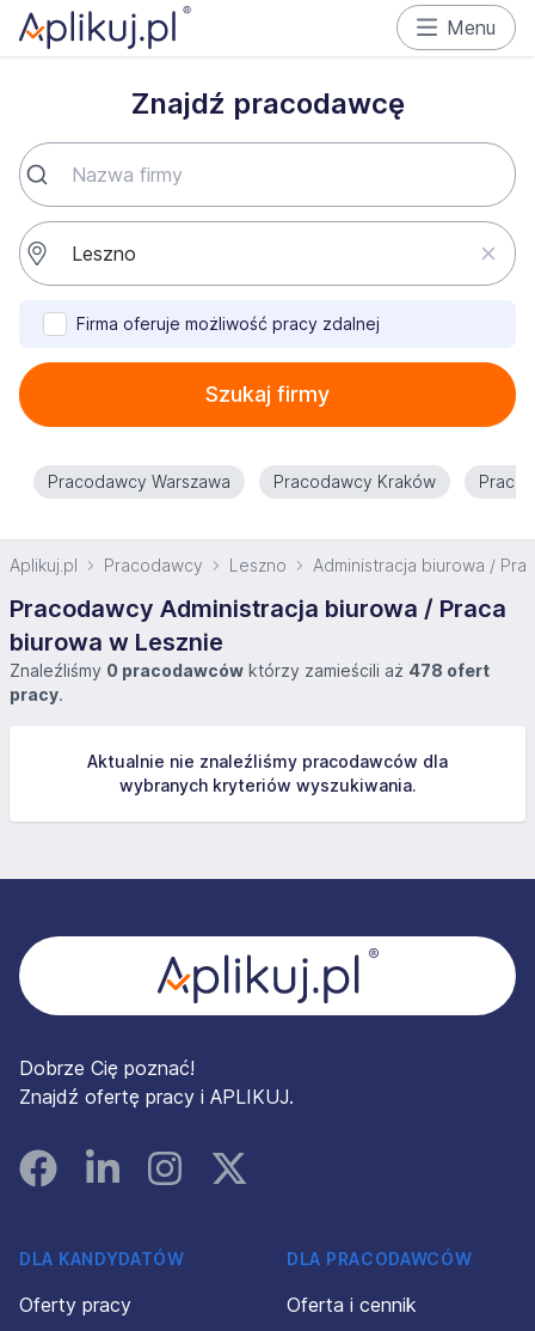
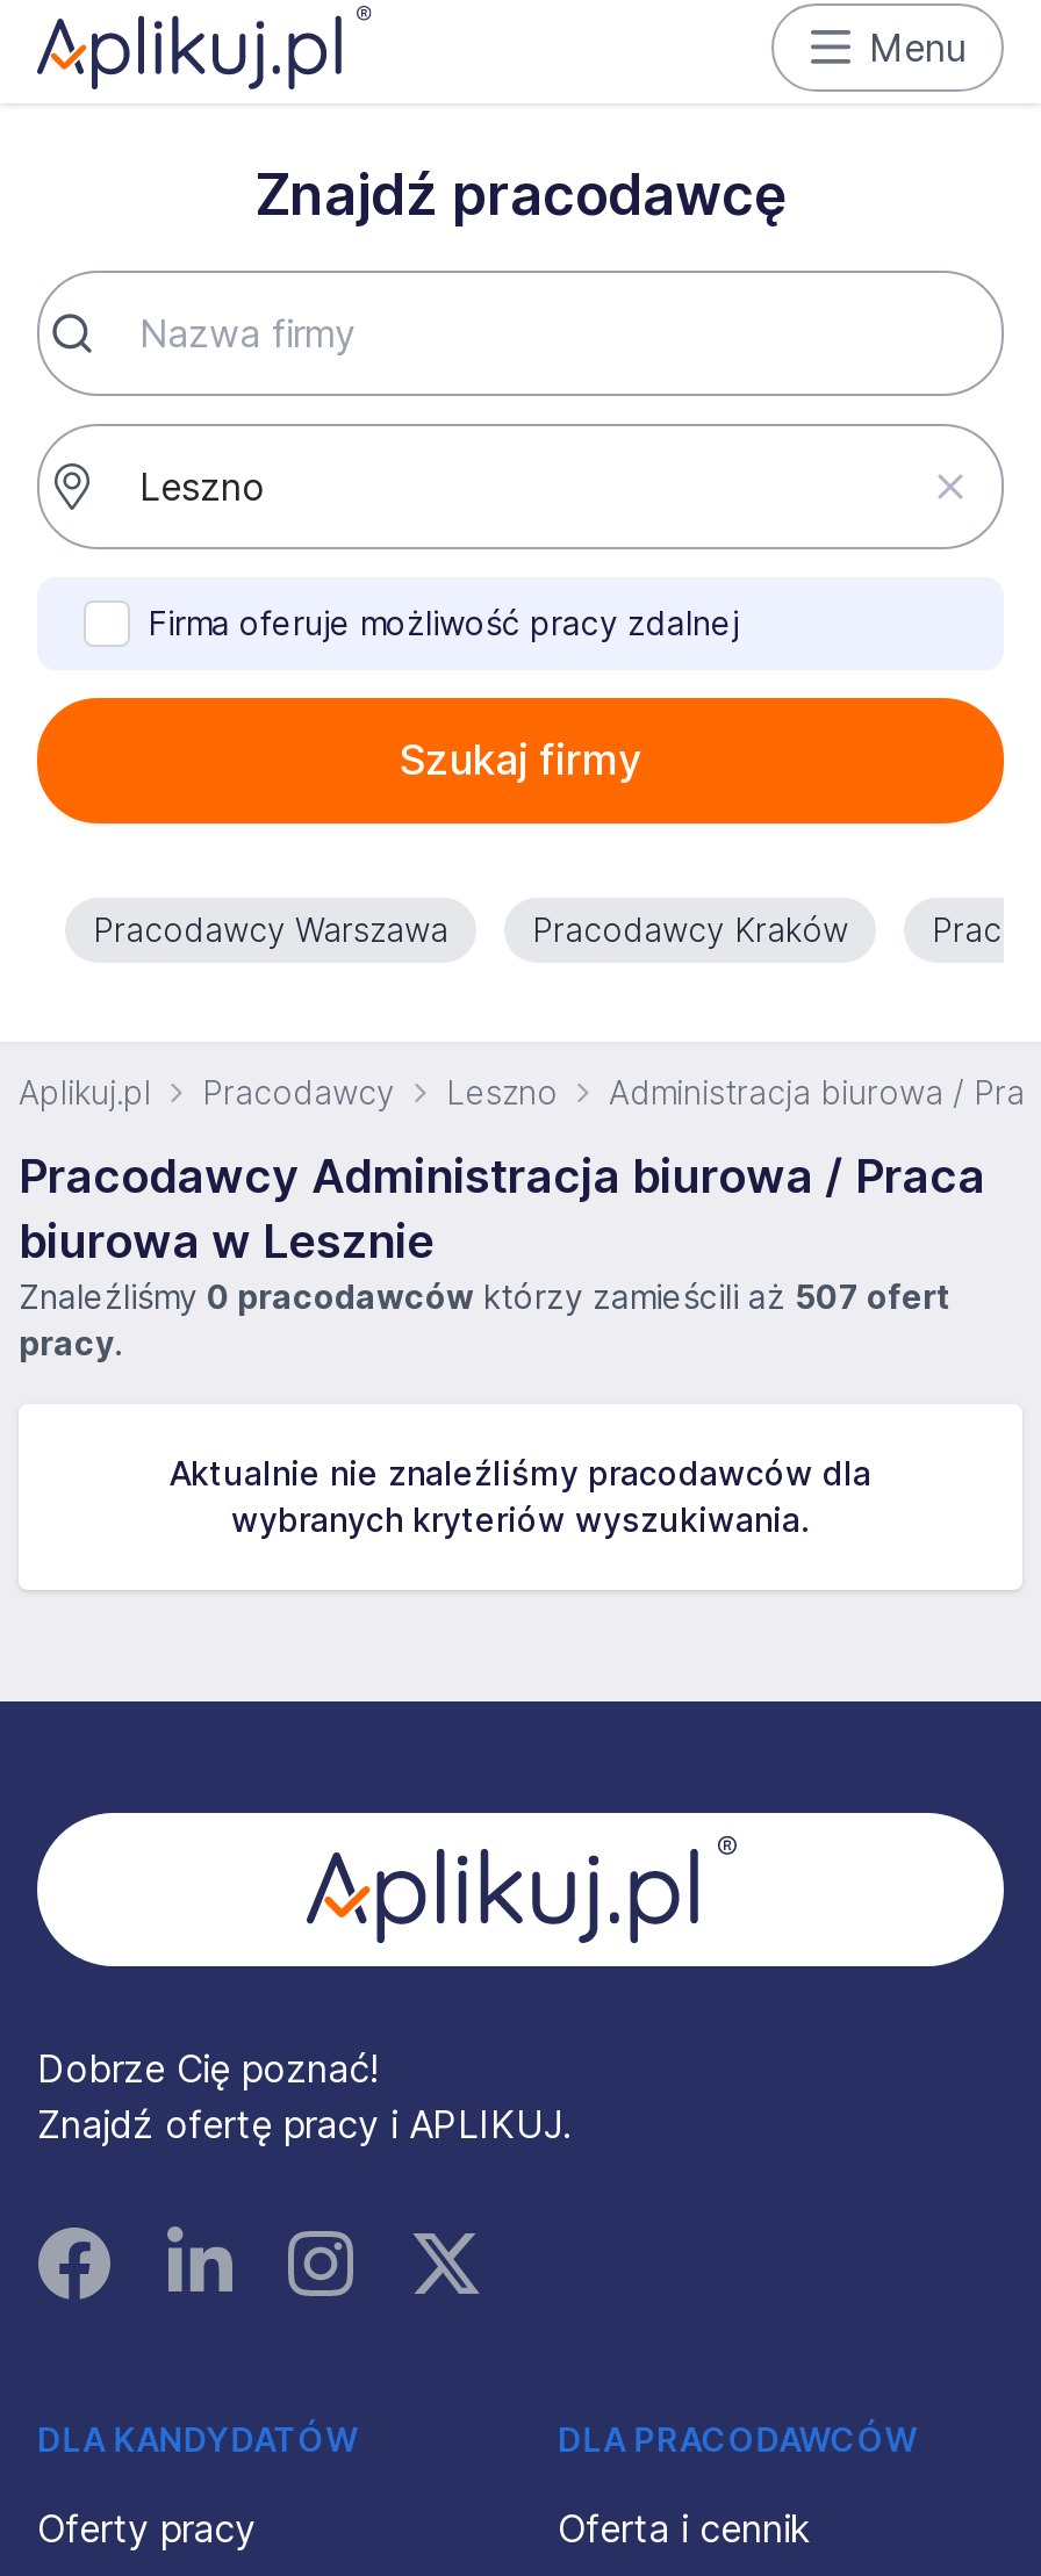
- Znaleźliśmy 0 pracodawców którzy zamieścili aż 478 ofert
+ Znaleźliśmy 0 pracodawców którzy zamieścili aż 507 ofert
